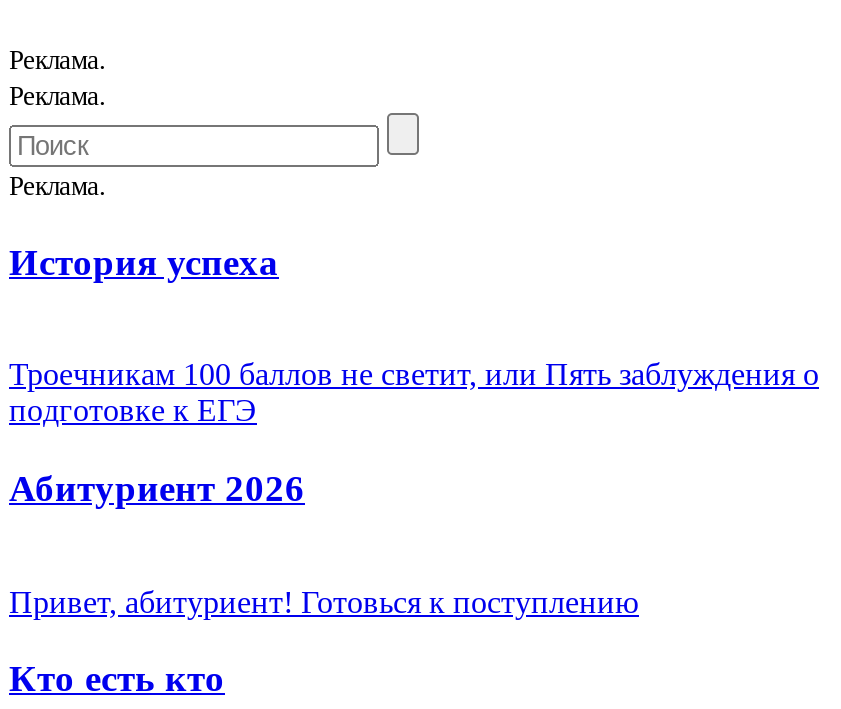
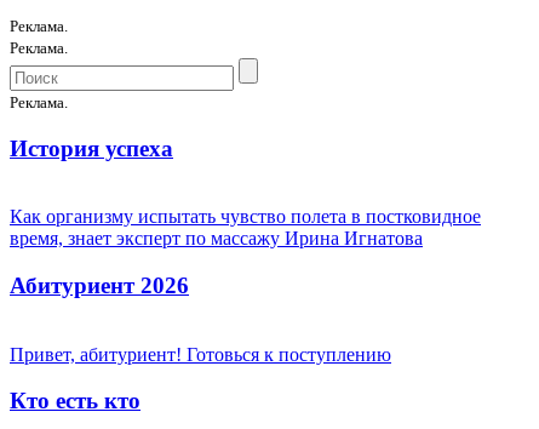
- Троечникам 100 баллов не светит, или Пять заблуждения о
- подготовке к ЕГЭ
+ Как организму испытать чувство полета в постковидное
+ время, знает эксперт по массажу Ирина Игнатова
